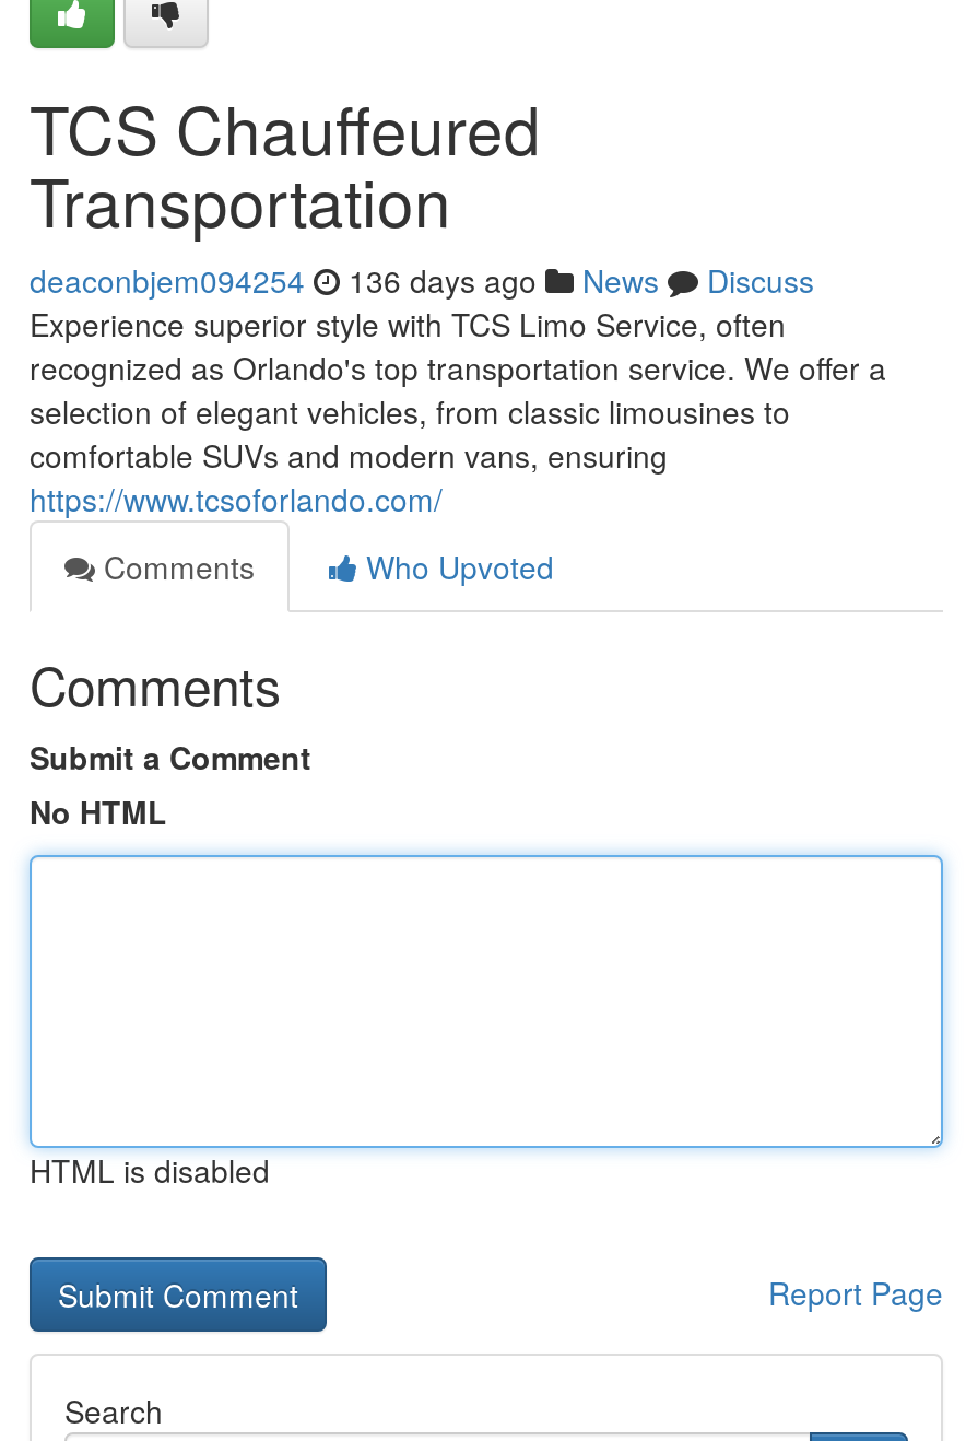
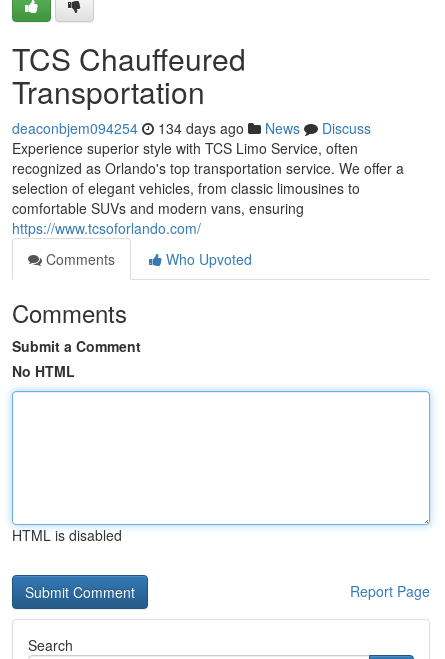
- deaconbjem094254 136 days ago News Discuss
+ deaconbjem094254 134 days ago News Discuss
